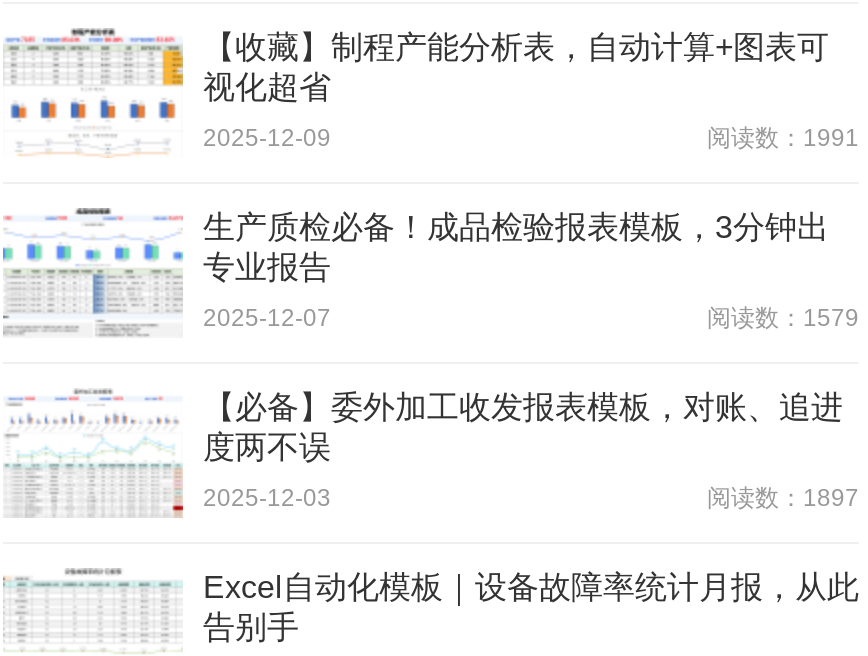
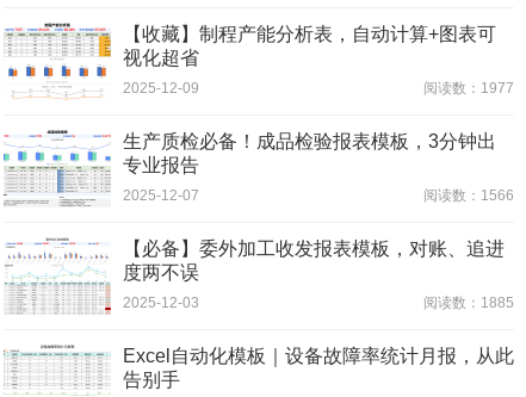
- 阅读数：1991
+ 阅读数：1977

- 阅读数：1579
+ 阅读数：1566

- 阅读数：1897
+ 阅读数：1885
